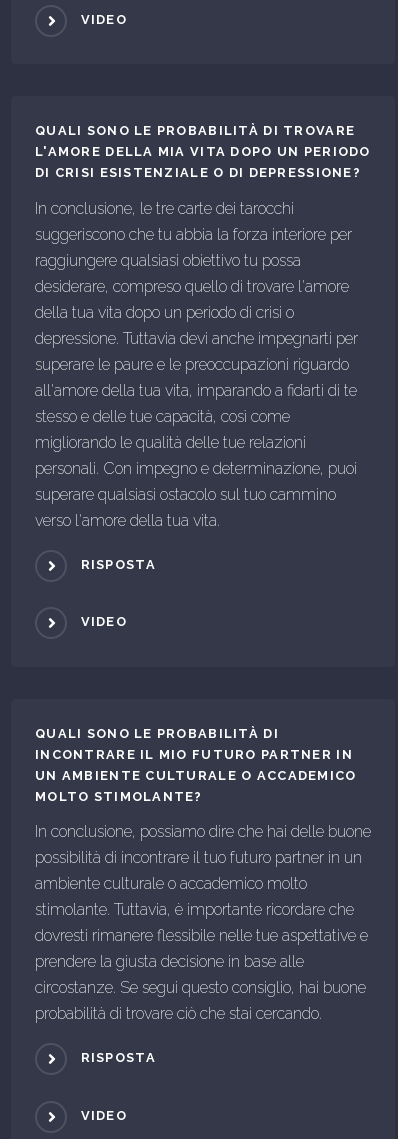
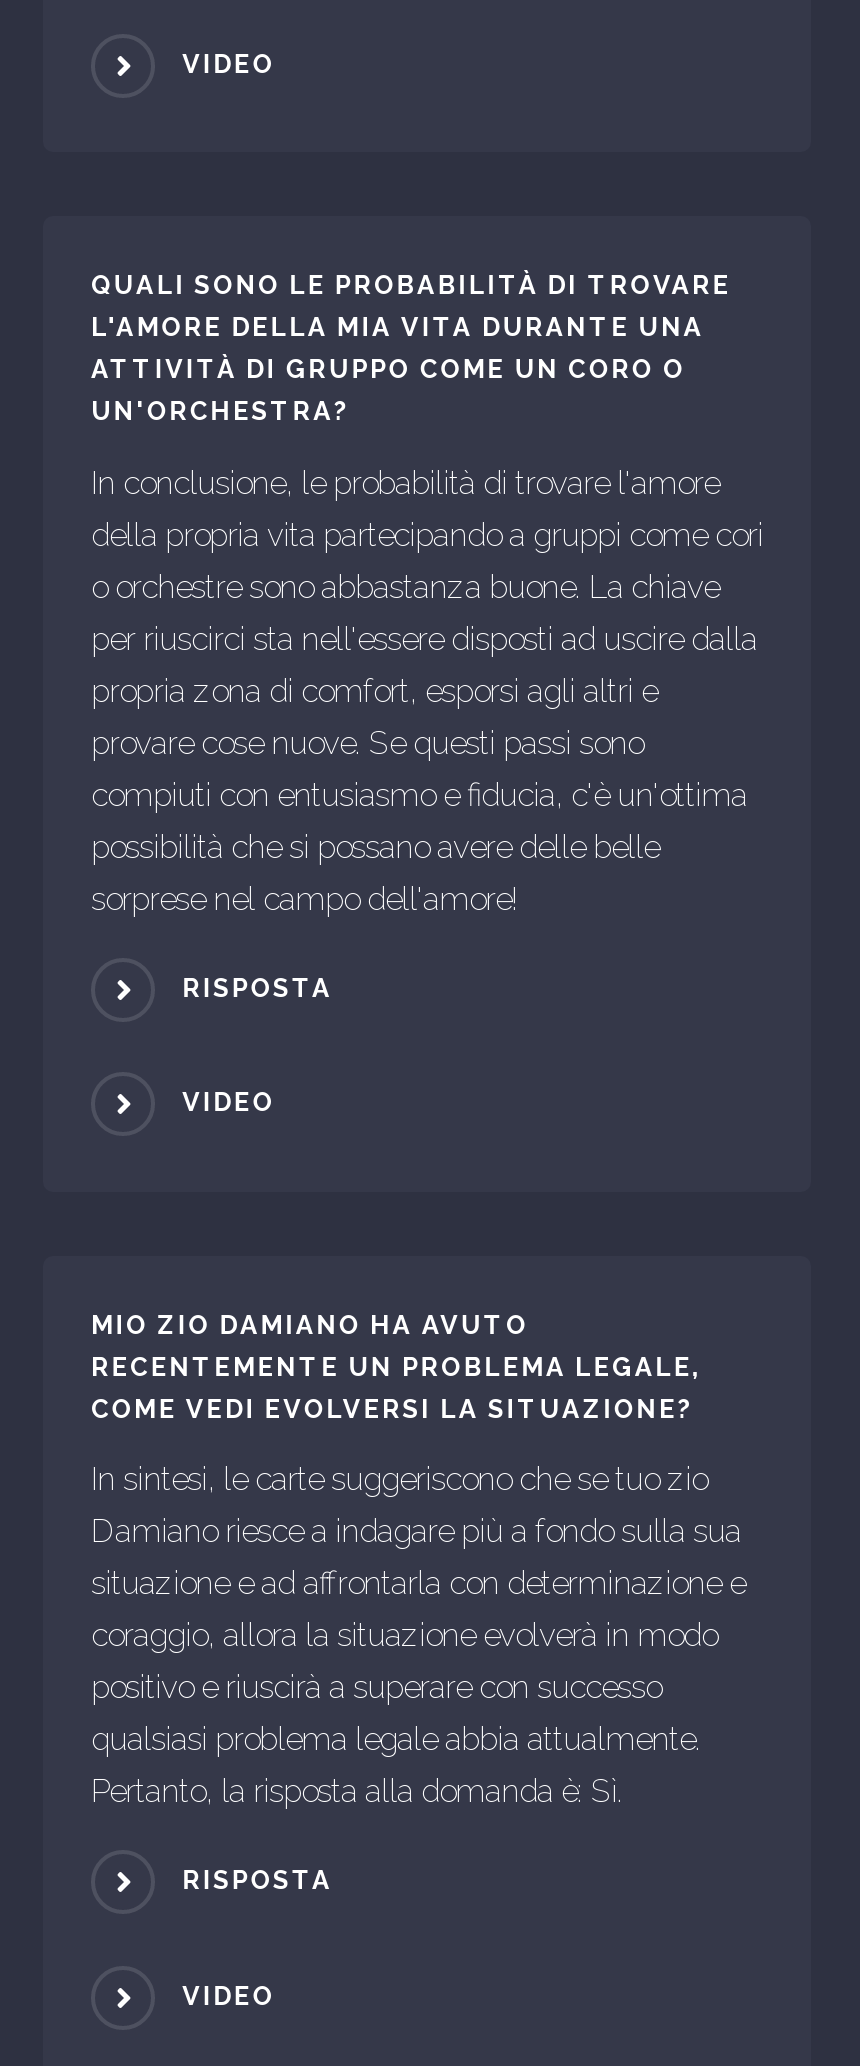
- L'AMORE DELLA MIA VITA DOPO UN PERIODO
- DI CRISI ESISTENZIALE O DI DEPRESSIONE?
+ L'AMORE DELLA MIA VITA DURANTE UNA
+ ATTIVITÀ DI GRUPPO COME UN CORO O
+ UN'ORCHESTRA?

- In conclusione, le tre carte dei tarocchi
- suggeriscono che tu abbia la forza interiore per
- raggiungere qualsiasi obiettivo tu possa
- desiderare, compreso quello di trovare l'amore
- della tua vita dopo un periodo di crisi o
- depressione. Tuttavia devi anche impegnarti per
- superare le paure e le preoccupazioni riguardo
- all'amore della tua vita, imparando a fidarti di te
- stesso e delle tue capacità, così come
- migliorando le qualità delle tue relazioni
- personali. Con impegno e determinazione, puoi
- superare qualsiasi ostacolo sul tuo cammino
- verso l'amore della tua vita.
+ In conclusione, le probabilità di trovare l'amore
+ della propria vita partecipando a gruppi come cori
+ o orchestre sono abbastanza buone. La chiave
+ per riuscirci sta nell'essere disposti ad uscire dalla
+ propria zona di comfort, esporsi agli altri e
+ provare cose nuove. Se questi passi sono
+ compiuti con entusiasmo e fiducia, c'è un'ottima
+ possibilità che si possano avere delle belle
+ sorprese nel campo dell'amore!

- QUALI SONO LE PROBABILITÀ DI
- INCONTRARE IL MIO FUTURO PARTNER IN
- UN AMBIENTE CULTURALE O ACCADEMICO
- MOLTO STIMOLANTE?
+ MIO ZIO DAMIANO HA AVUTO
+ RECENTEMENTE UN PROBLEMA LEGALE,
+ COME VEDI EVOLVERSI LA SITUAZIONE?

- In conclusione, possiamo dire che hai delle buone
- possibilità di incontrare il tuo futuro partner in un
- ambiente culturale o accademico molto
- stimolante. Tuttavia, è importante ricordare che
- dovresti rimanere flessibile nelle tue aspettative e
- prendere la giusta decisione in base alle
- circostanze. Se segui questo consiglio, hai buone
- probabilità di trovare ciò che stai cercando.
+ In sintesi, le carte suggeriscono che se tuo zio
+ Damiano riesce a indagare più a fondo sulla sua
+ situazione e ad affrontarla con determinazione e
+ coraggio, allora la situazione evolverà in modo
+ positivo e riuscirà a superare con successo
+ qualsiasi problema legale abbia attualmente.
+ Pertanto, la risposta alla domanda è: Sì.
